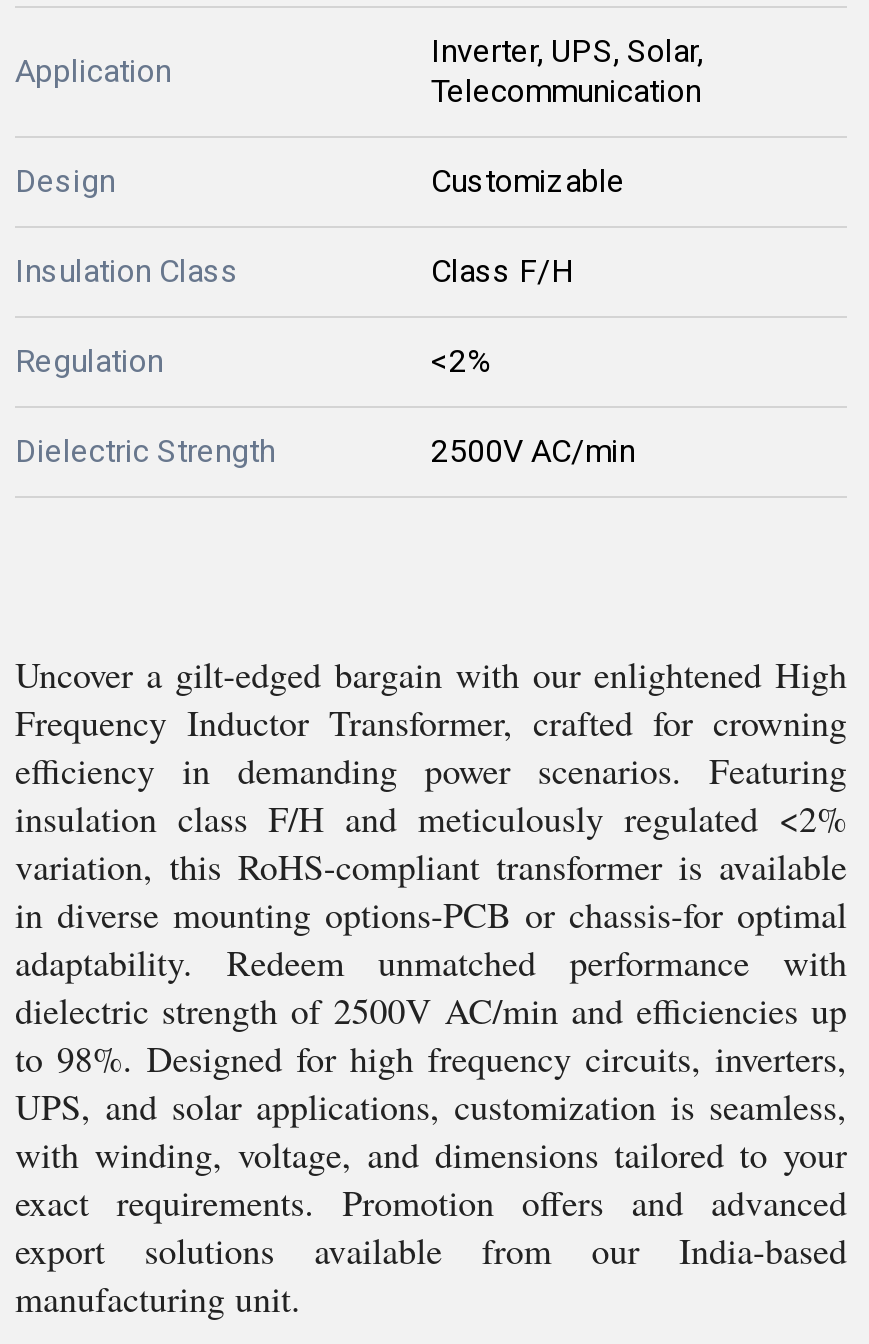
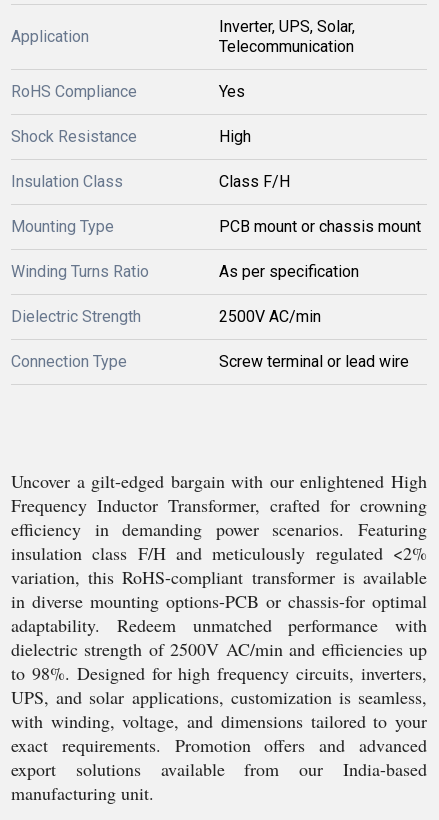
- Design
- Customizable
+ RoHS Compliance
+ Yes
+ Shock Resistance
+ High

- Regulation
- <2%
+ Mounting Type
+ PCB mount or chassis mount
+ Winding Turns Ratio
+ As per specification

+ Connection Type
+ Screw terminal or lead wire
